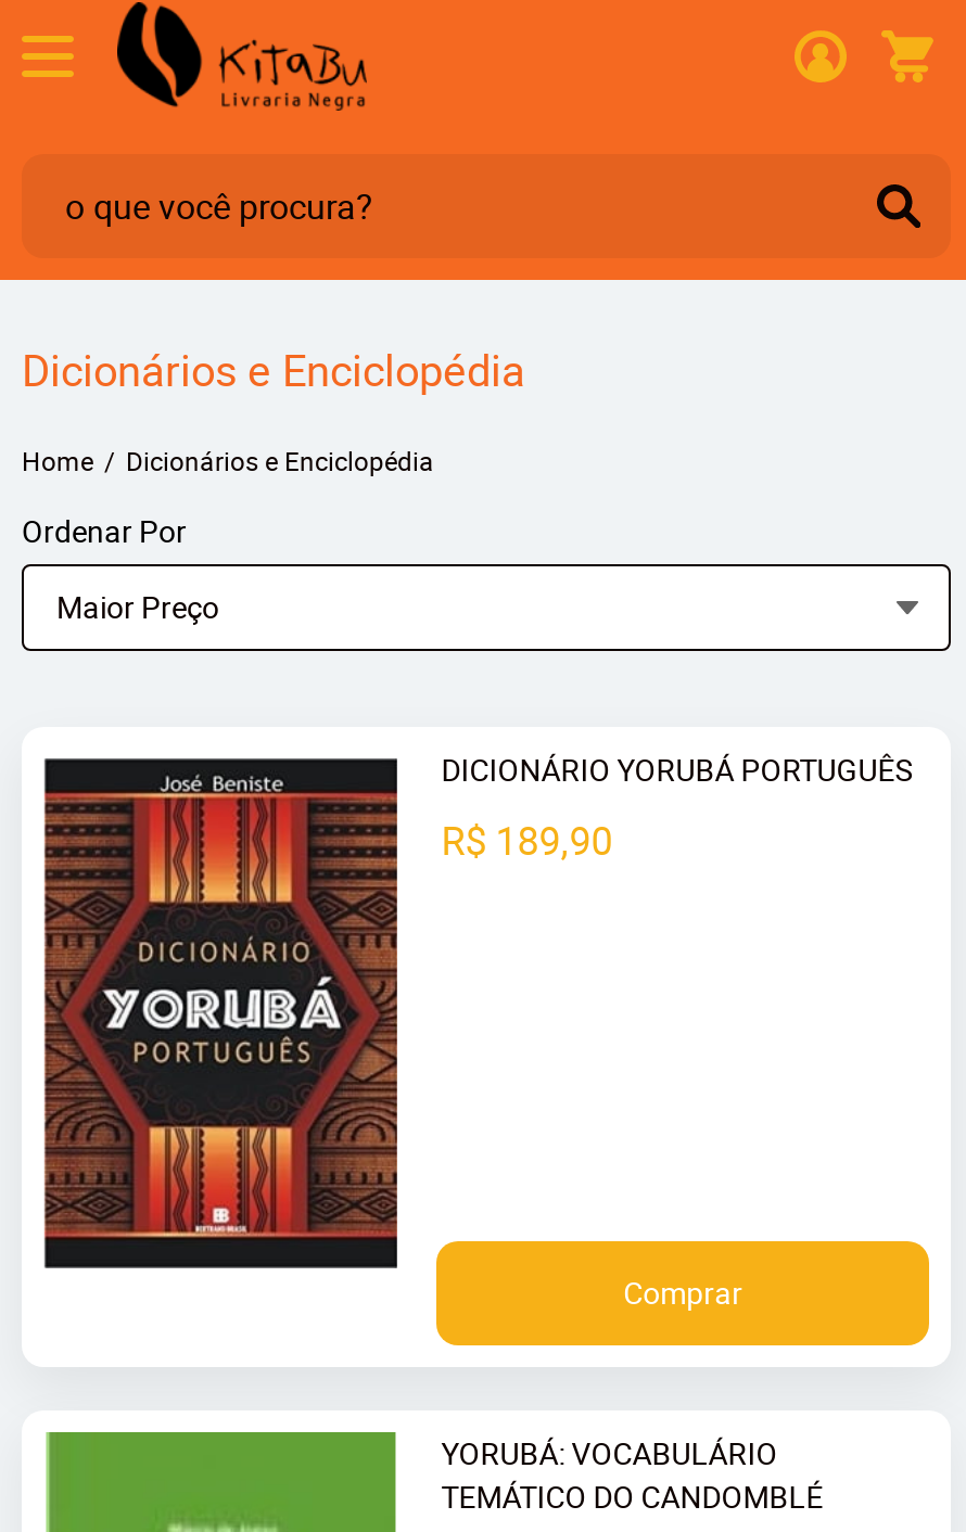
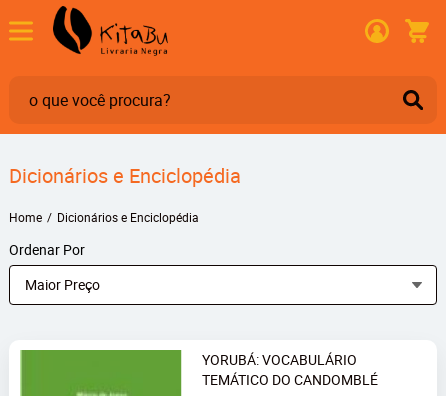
- [image]
- DICIONÁRIO YORUBÁ PORTUGUÊS
- R$ 189,90

- Comprar
